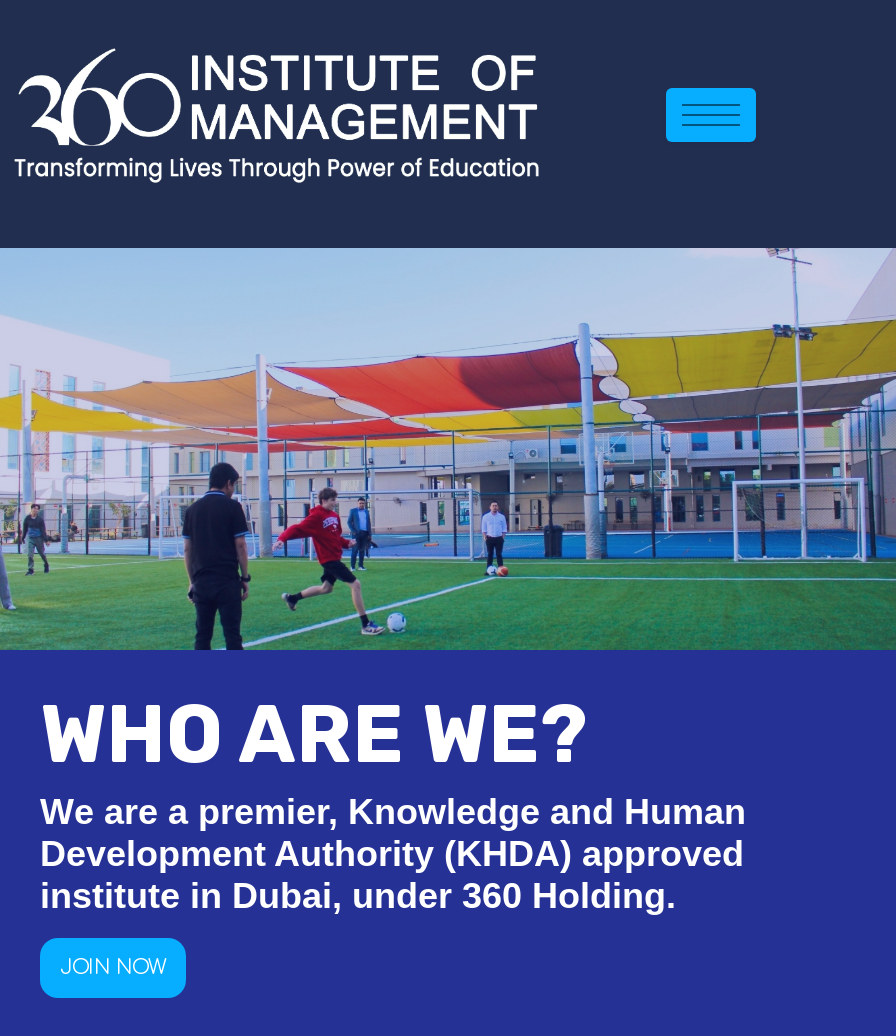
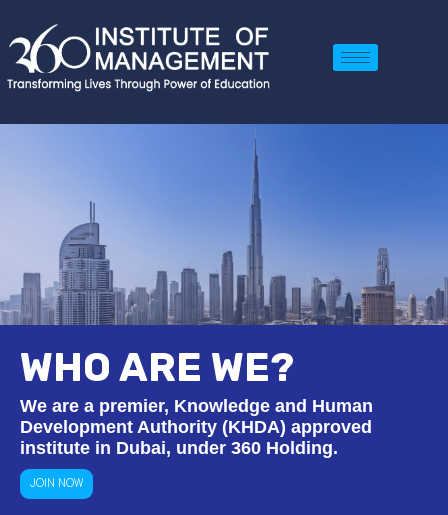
- [image]
+ [image]
